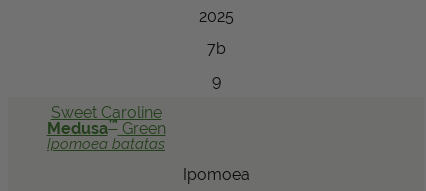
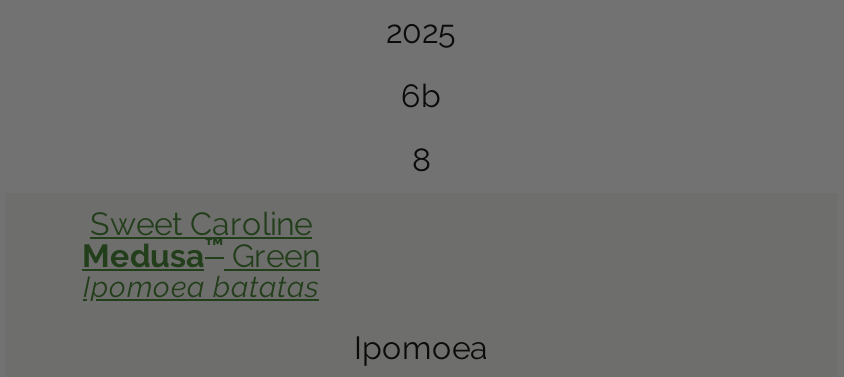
- 7b
+ 6b

- 9
+ 8
